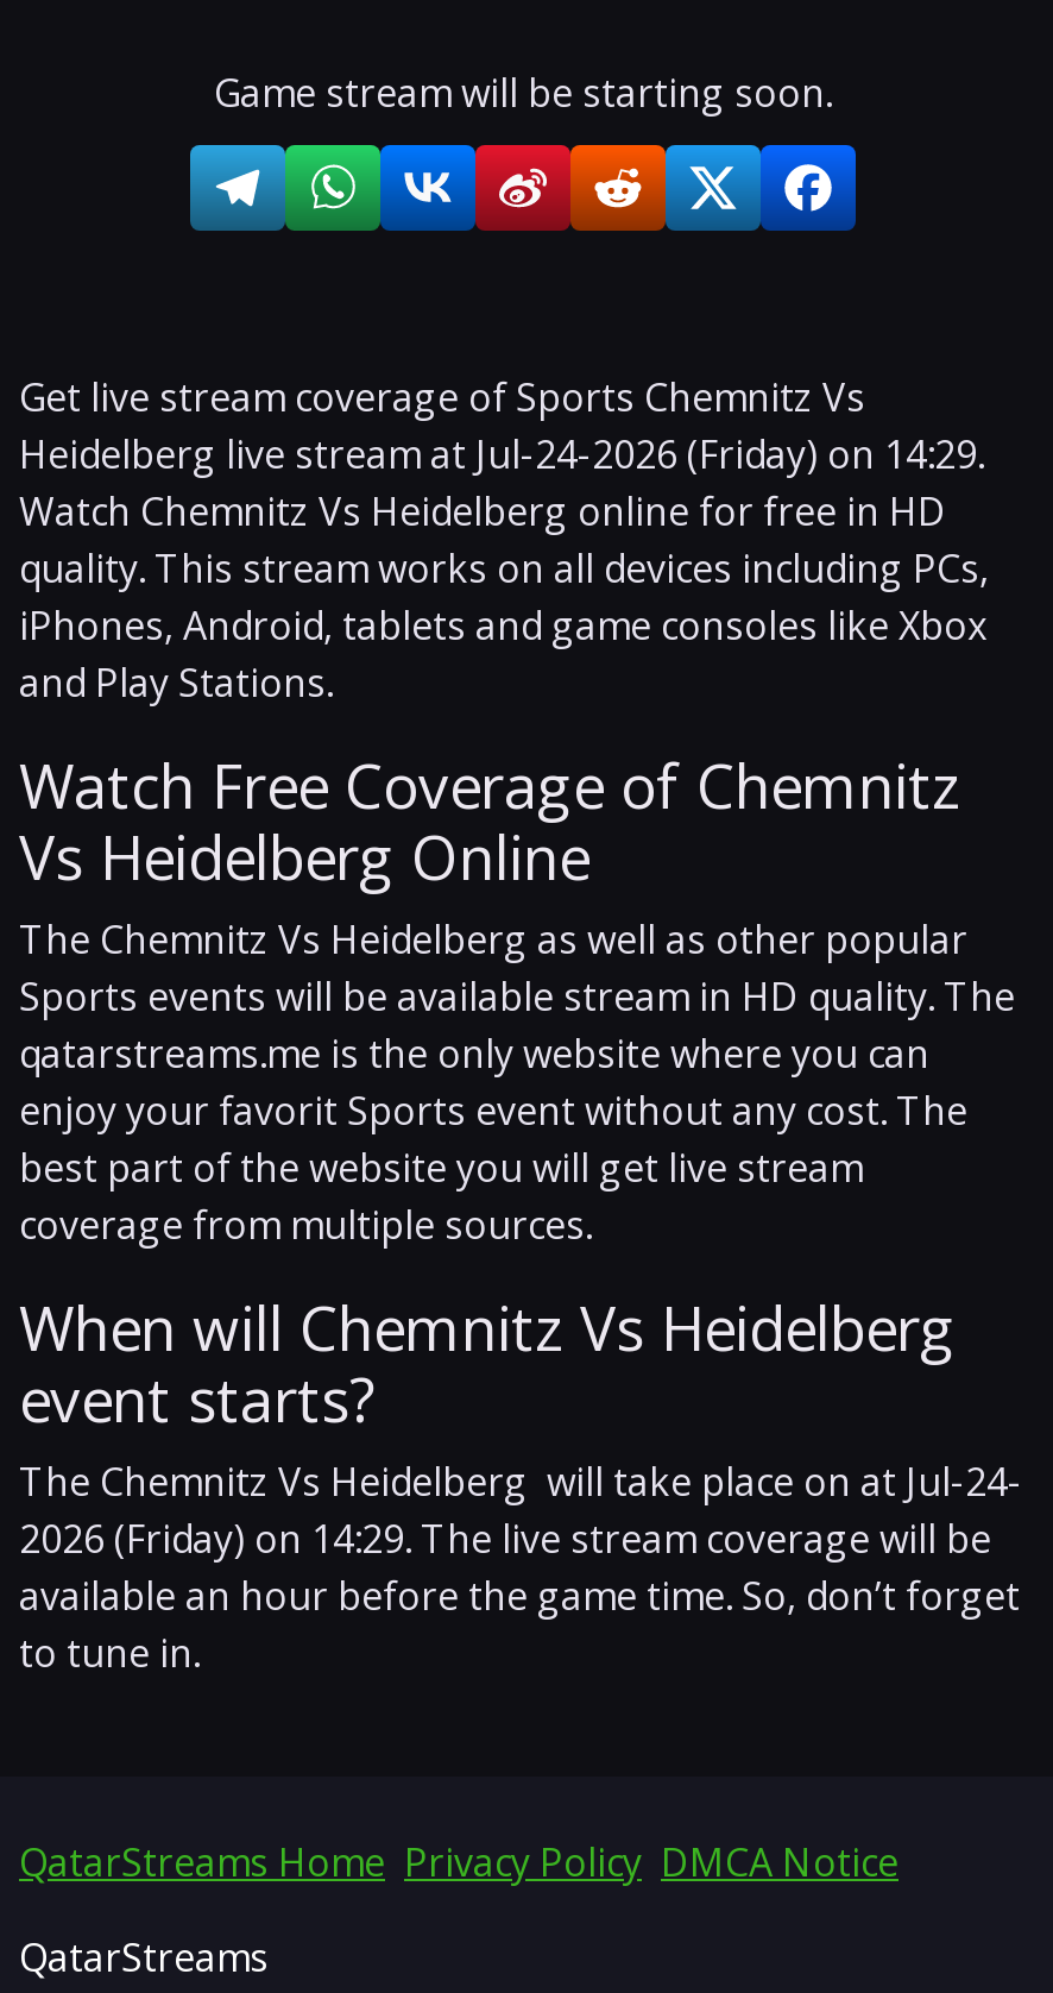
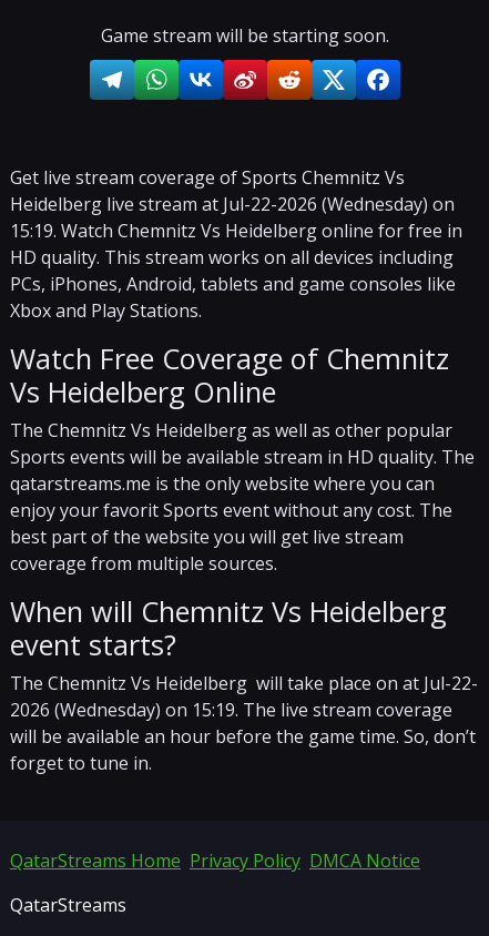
- Heidelberg live stream at Jul-24-2026 (Friday) on 14:29.
- Watch Chemnitz Vs Heidelberg online for free in HD
- quality. This stream works on all devices including PCs,
- iPhones, Android, tablets and game consoles like Xbox
- and Play Stations.
+ Heidelberg live stream at Jul-22-2026 (Wednesday) on
+ 15:19. Watch Chemnitz Vs Heidelberg online for free in
+ HD quality. This stream works on all devices including
+ PCs, iPhones, Android, tablets and game consoles like
+ Xbox and Play Stations.

- The Chemnitz Vs Heidelberg will take place on at Jul-24-
- 2026 (Friday) on 14:29. The live stream coverage will be
- available an hour before the game time. So, don’t forget
- to tune in.
+ The Chemnitz Vs Heidelberg will take place on at Jul-22-
+ 2026 (Wednesday) on 15:19. The live stream coverage
+ will be available an hour before the game time. So, don’t
+ forget to tune in.
